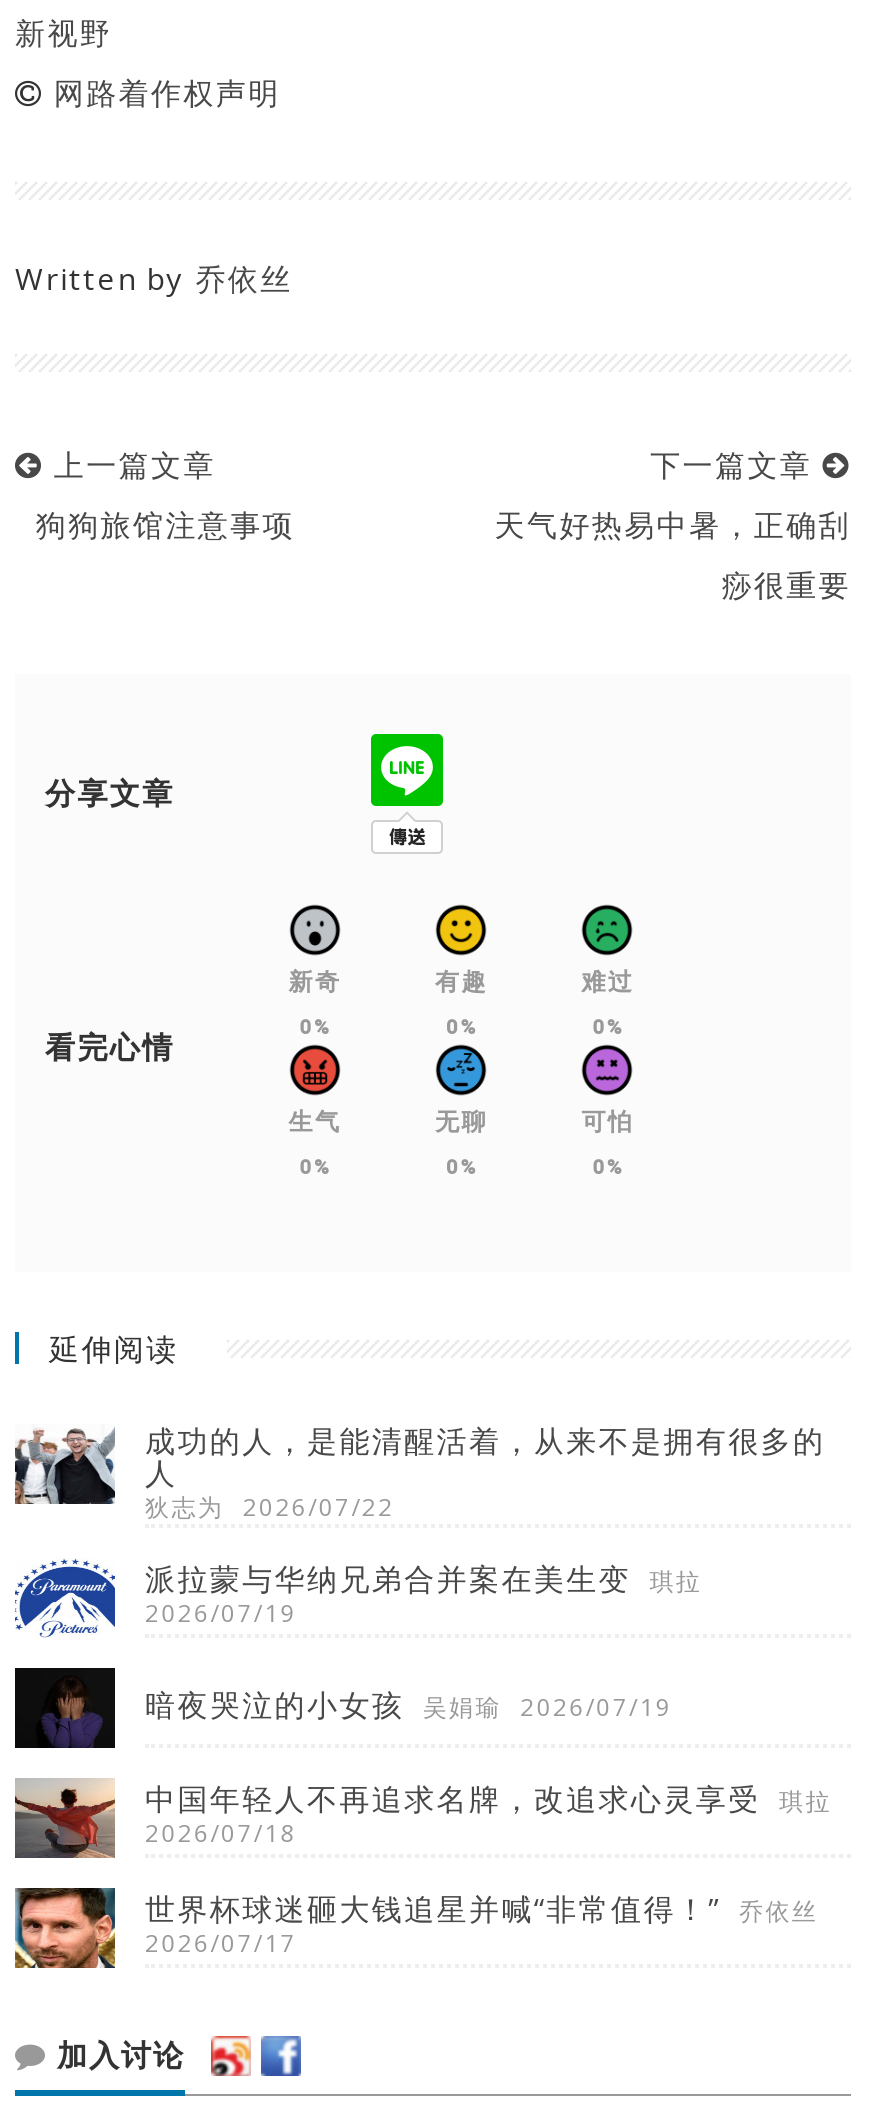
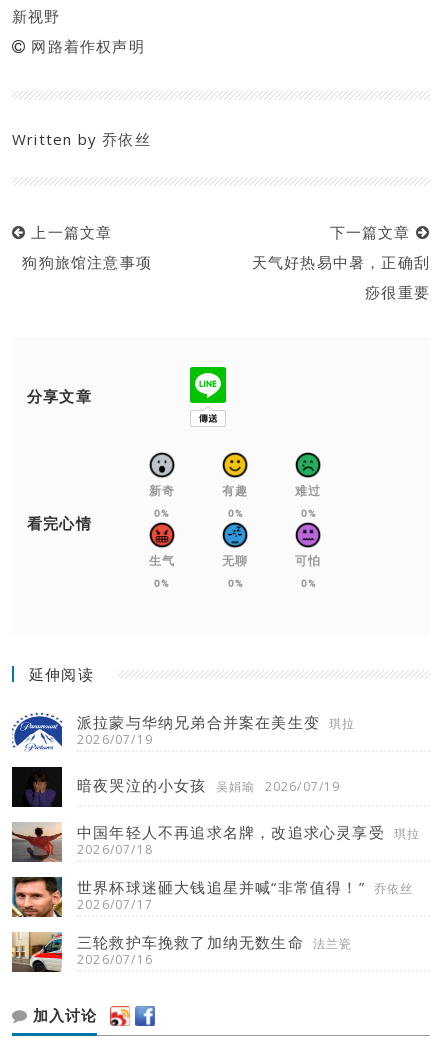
- [image]
- 成功的人，是能清醒活着，从来不是拥有很多的
- 人
- 狄志为 2026/07/22

moved up: [image] | 派拉蒙与华纳兄弟合并案在美生变 琪拉 | 2026/07/19 | 暗夜哭泣的小女孩 吴娟瑜 2026/07/19 | 中国年轻人不再追求名牌，改追求心灵享受 琪拉 | 2026/07/18 | 世界杯球迷砸大钱追星并喊“非常值得！” 乔依丝 | 2026/07/17

+ [image]
+ 三轮救护车挽救了加纳无数生命 法兰瓷
+ 2026/07/16
